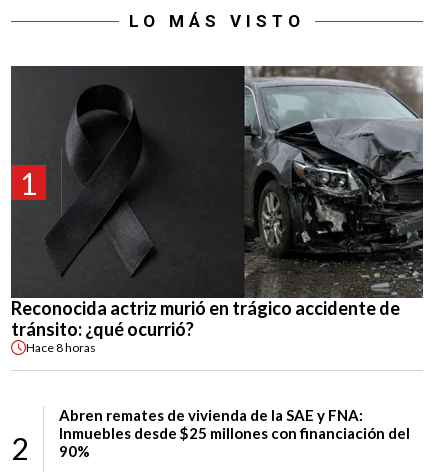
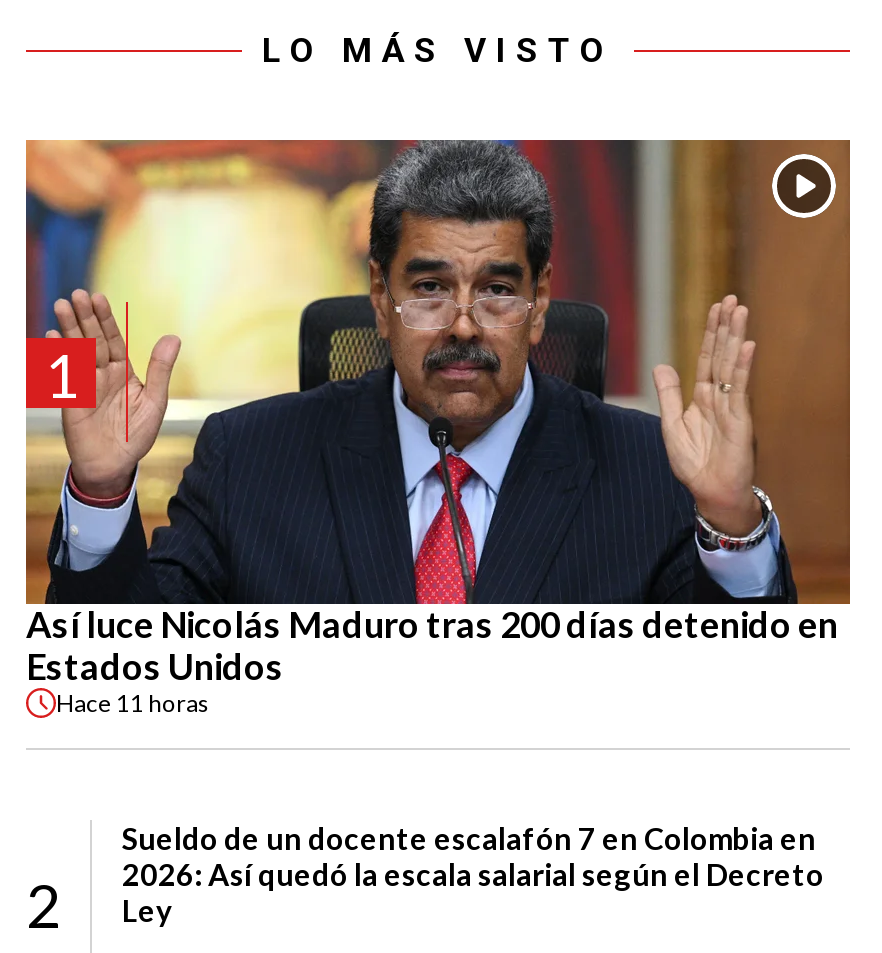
- [image]
- Reconocida actriz murió en trágico accidente de
- tránsito: ¿qué ocurrió?
- Hace 8 horas
+ [image]
+ Así luce Nicolás Maduro tras 200 días detenido en
+ Estados Unidos
+ Hace 11 horas

- Abren remates de vivienda de la SAE y FNA:
- Inmuebles desde $25 millones con financiación del
- 90%
+ Sueldo de un docente escalafón 7 en Colombia en
+ 2026: Así quedó la escala salarial según el Decreto
+ Ley
